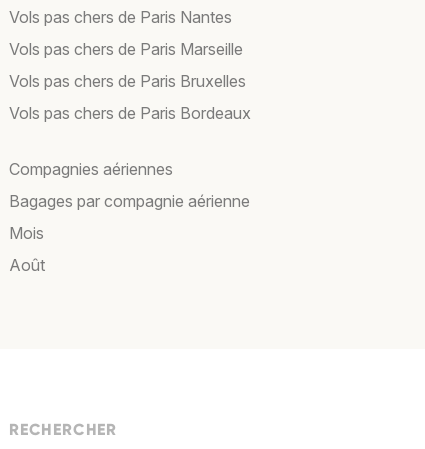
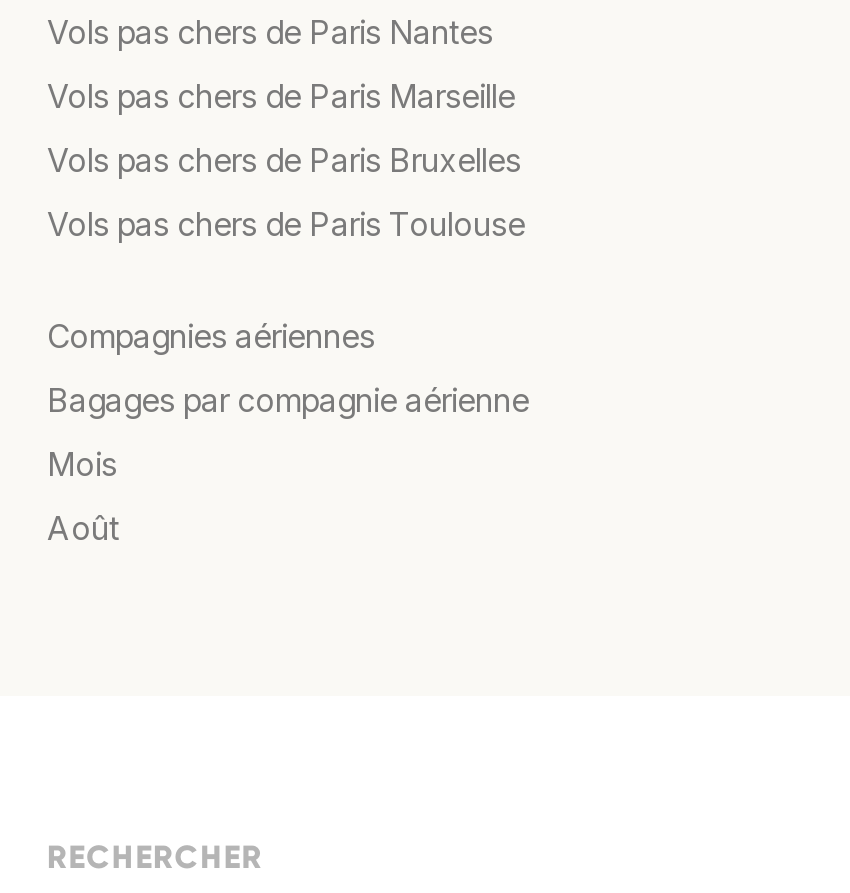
- Vols pas chers de Paris Bordeaux
+ Vols pas chers de Paris Toulouse
